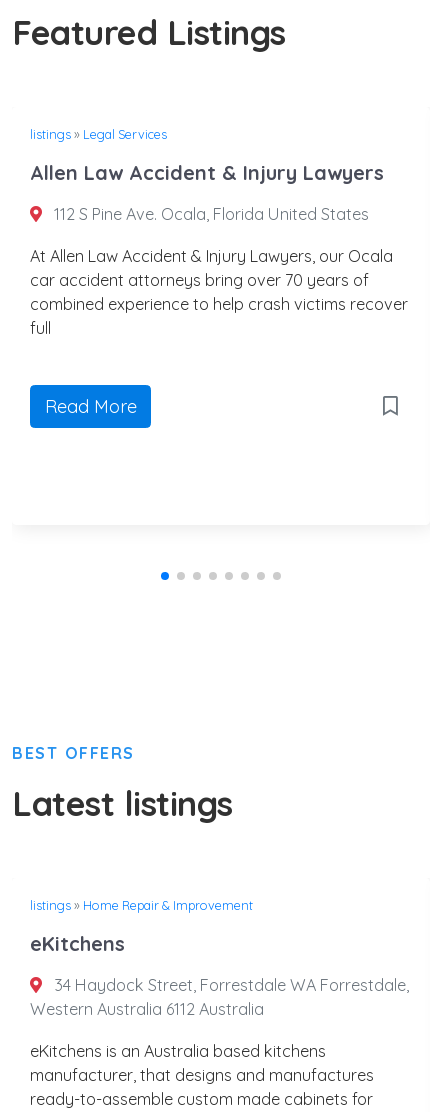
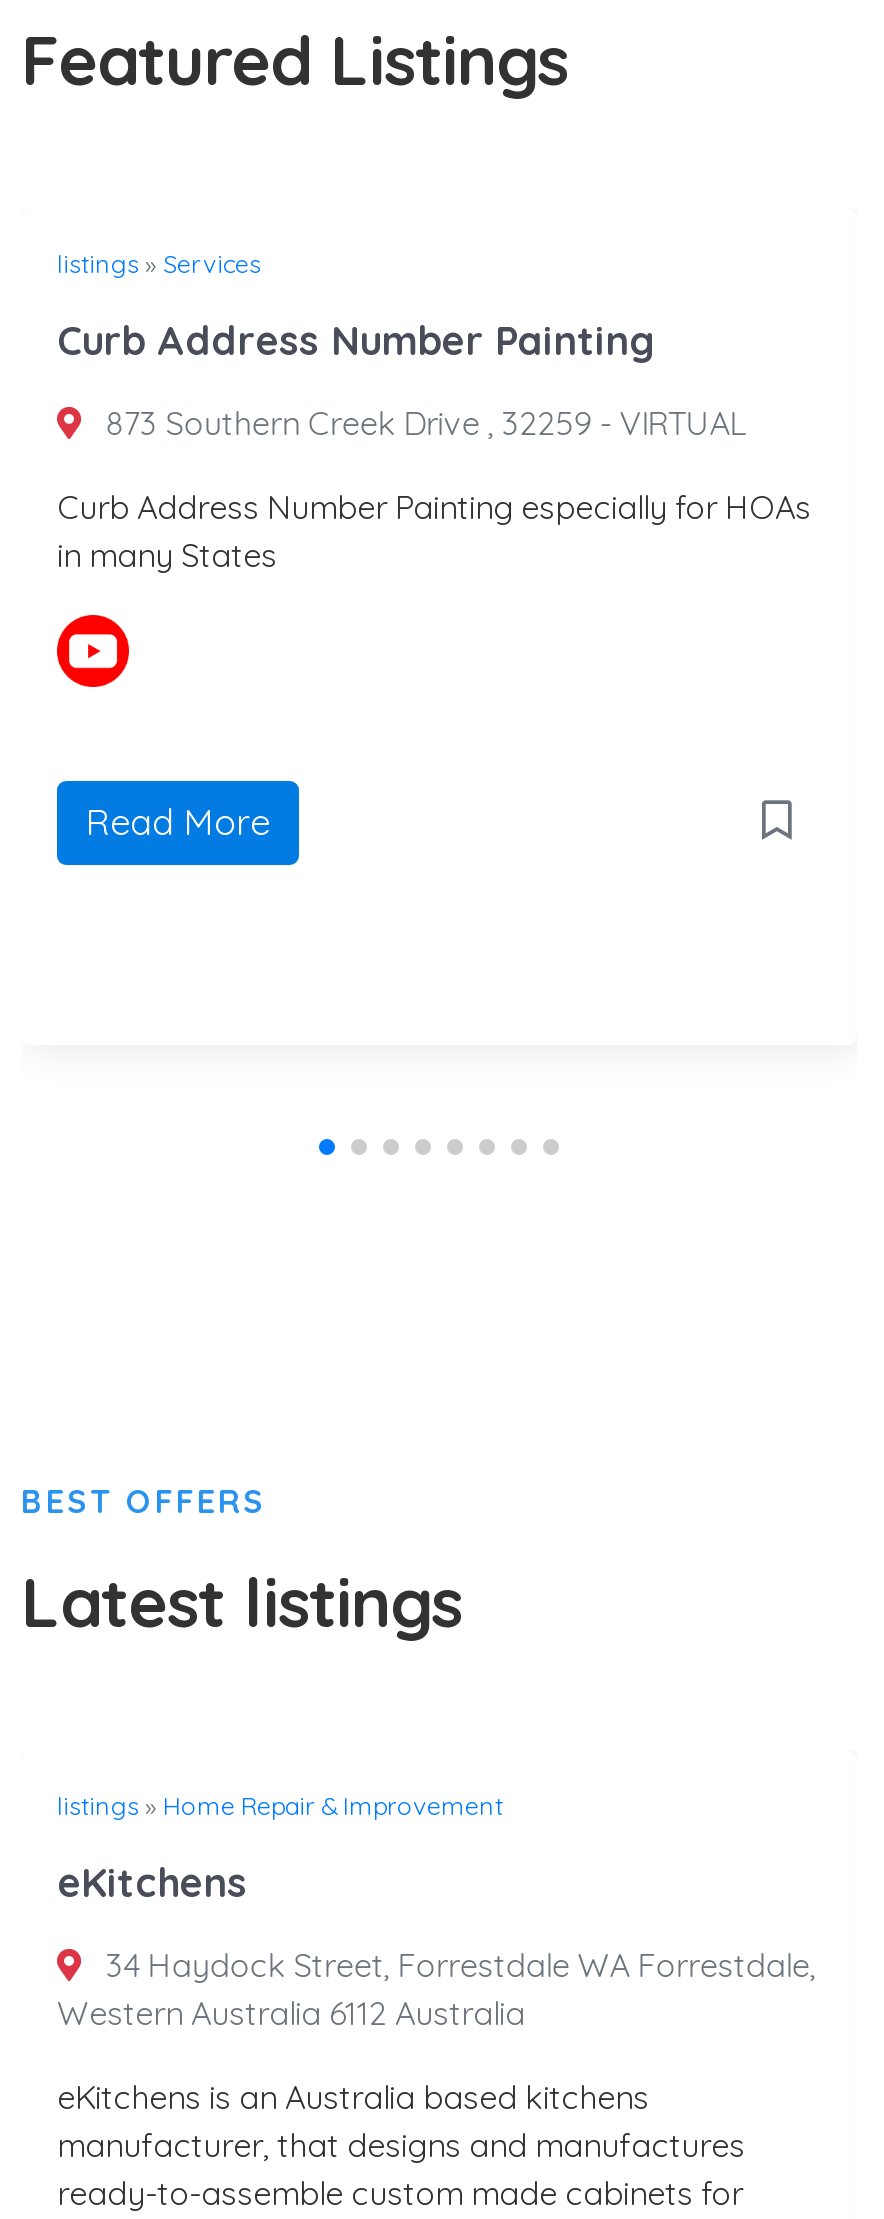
- listings» Legal Services
+ listings» Services

- Allen Law Accident & Injury Lawyers
+ Curb Address Number Painting

- 112 S Pine Ave. Ocala, Florida United States
+ 873 Southern Creek Drive , 32259 - VIRTUAL

- At Allen Law Accident & Injury Lawyers, our Ocala
- car accident attorneys bring over 70 years of
- combined experience to help crash victims recover
- full
+ Curb Address Number Painting especially for HOAs
+ in many States
